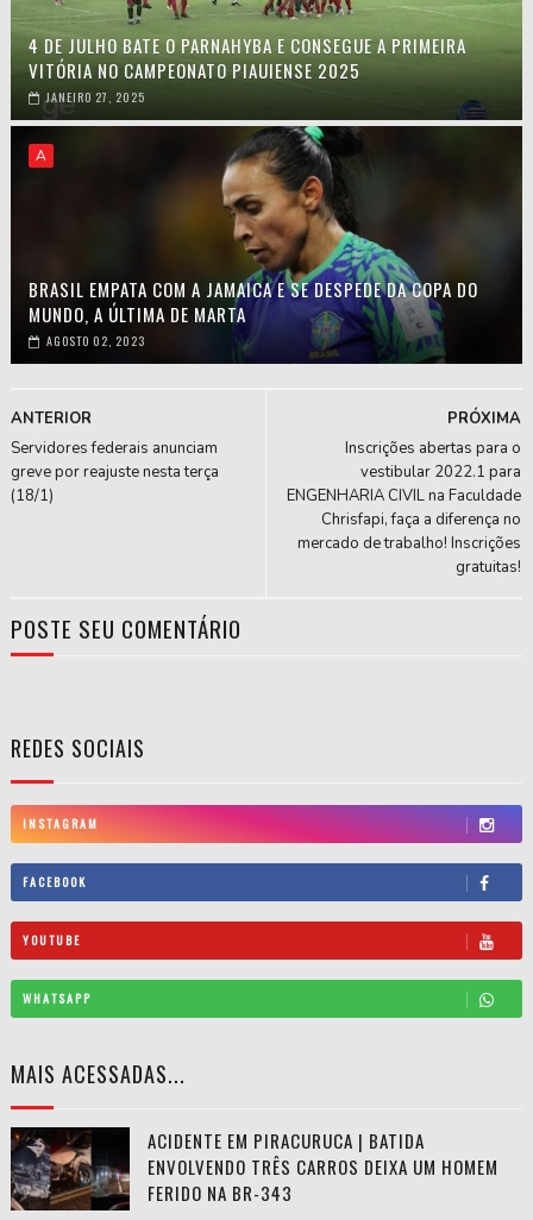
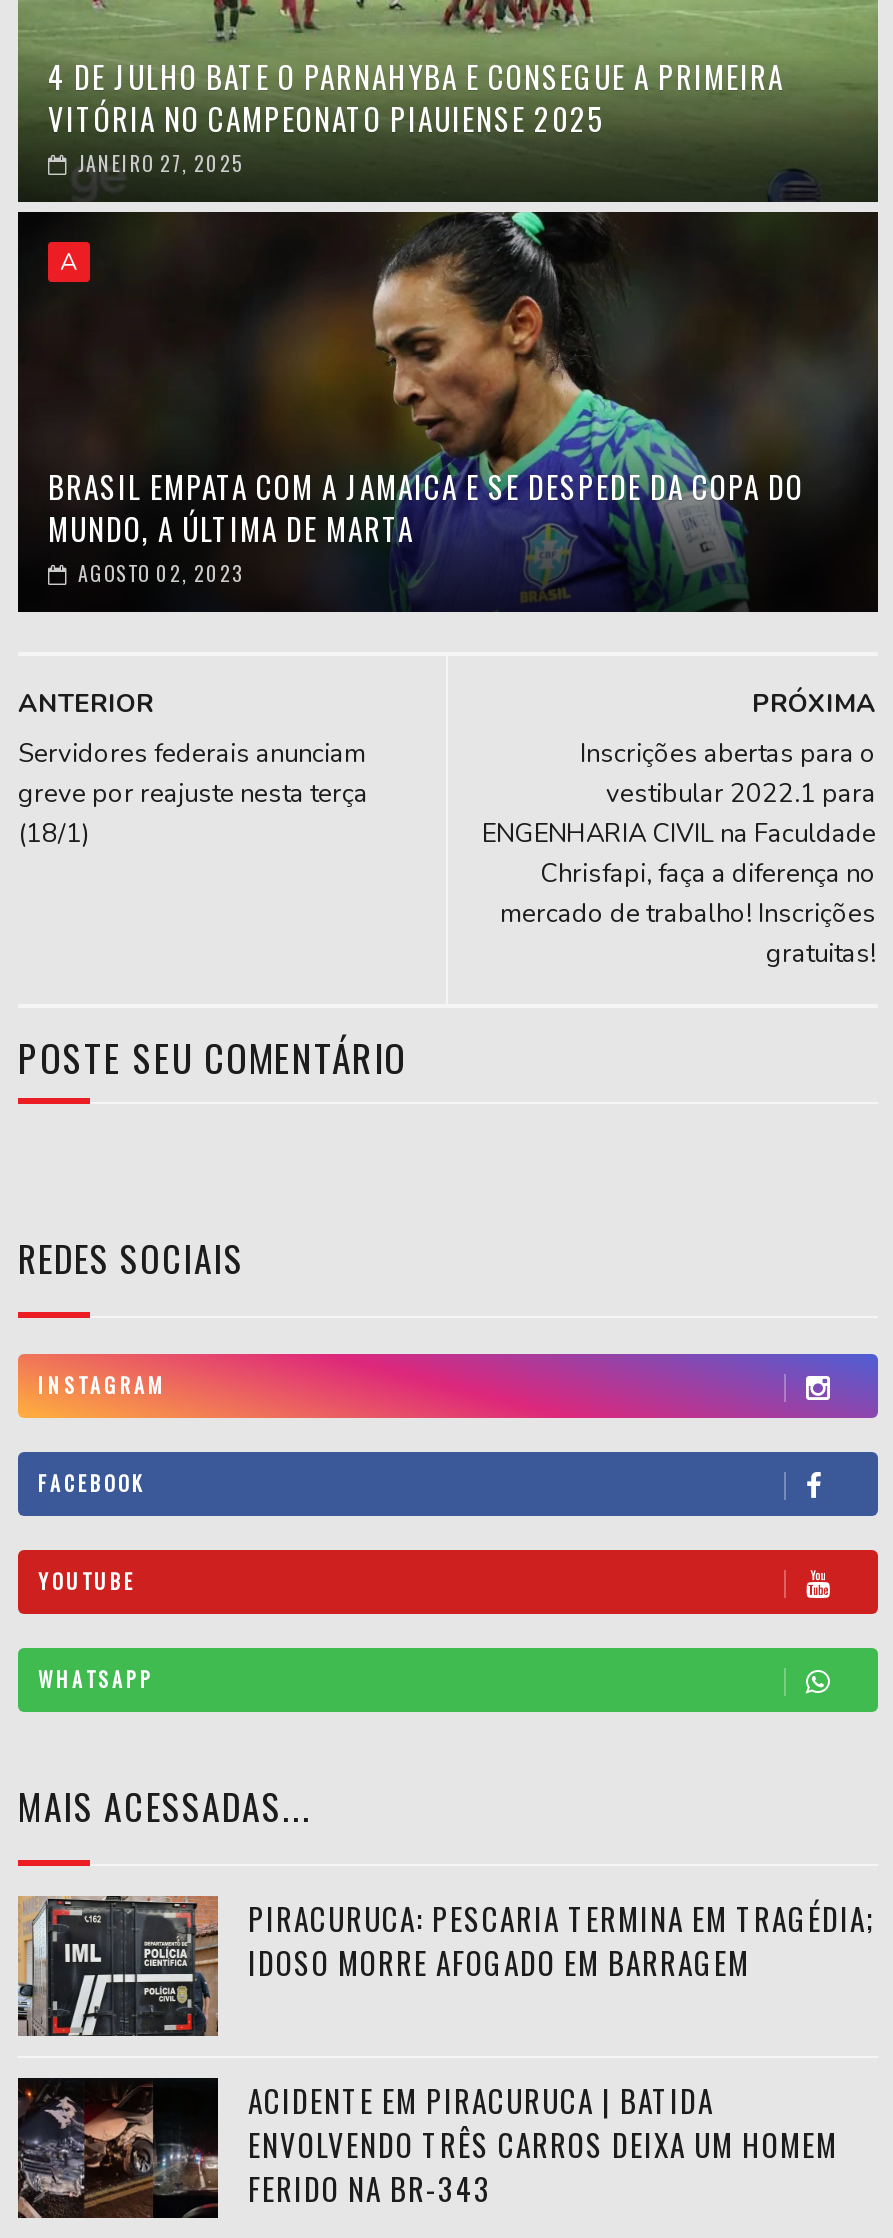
+ [image]
+ PIRACURUCA: PESCARIA TERMINA EM TRAGÉDIA;
+ IDOSO MORRE AFOGADO EM BARRAGEM
